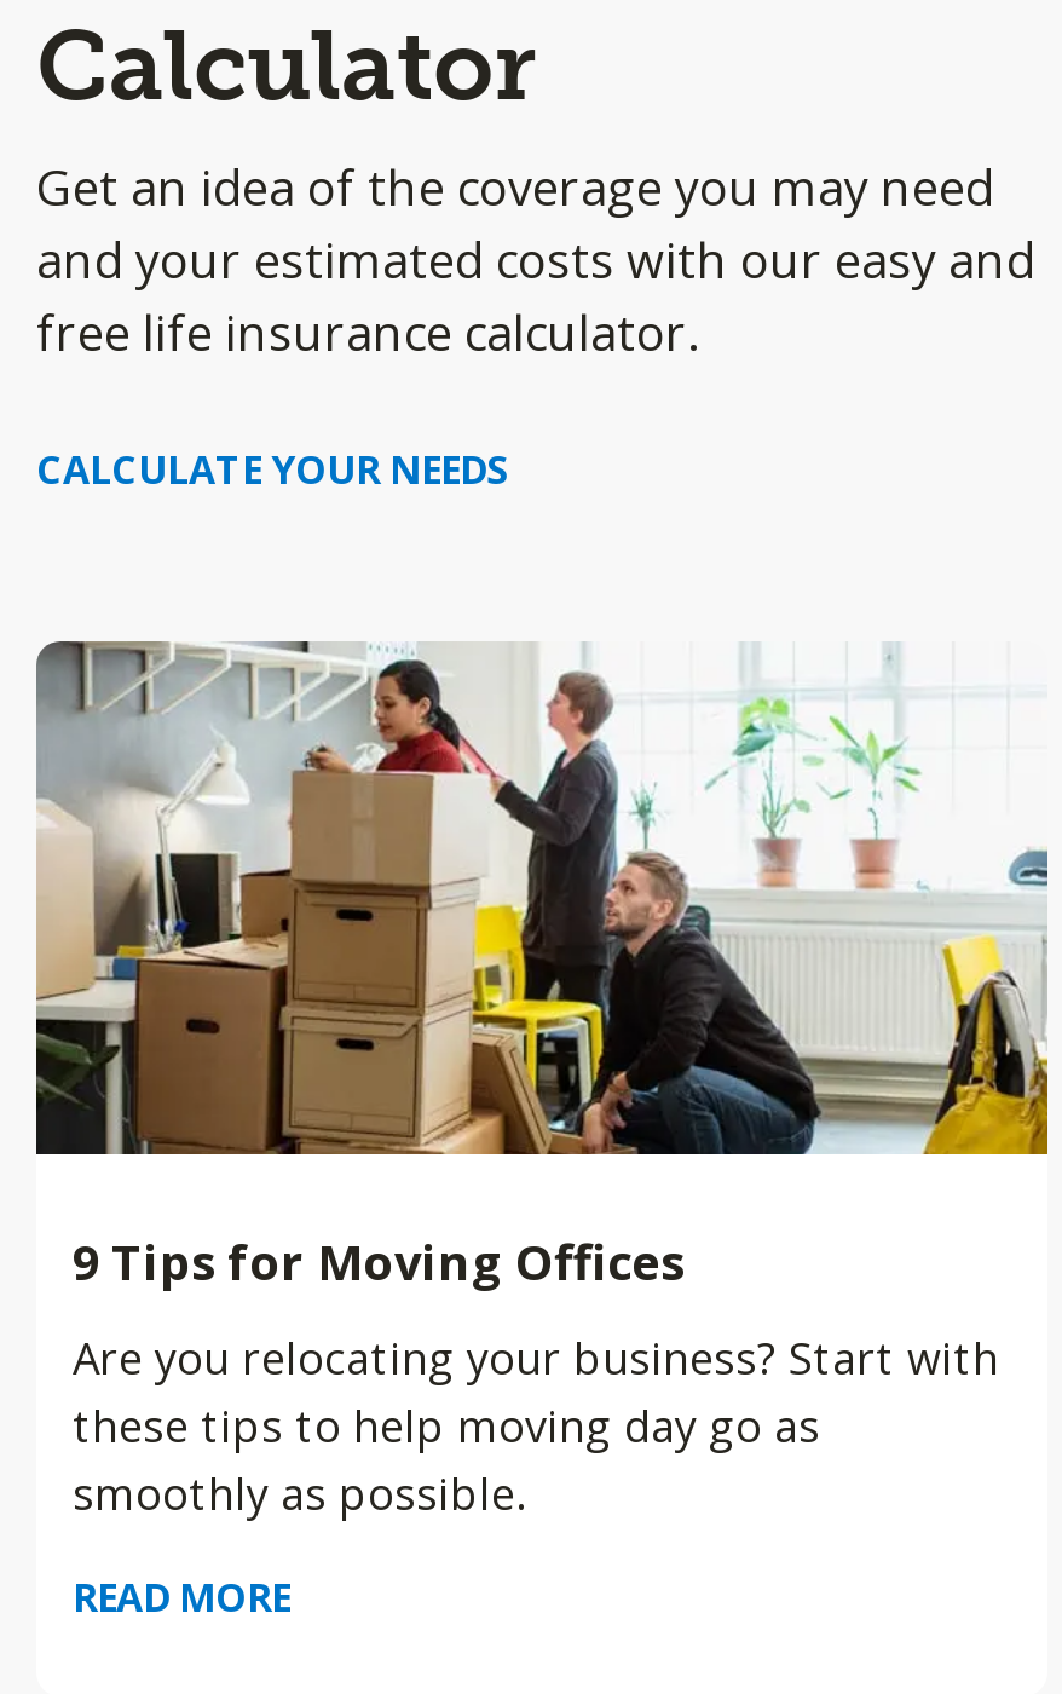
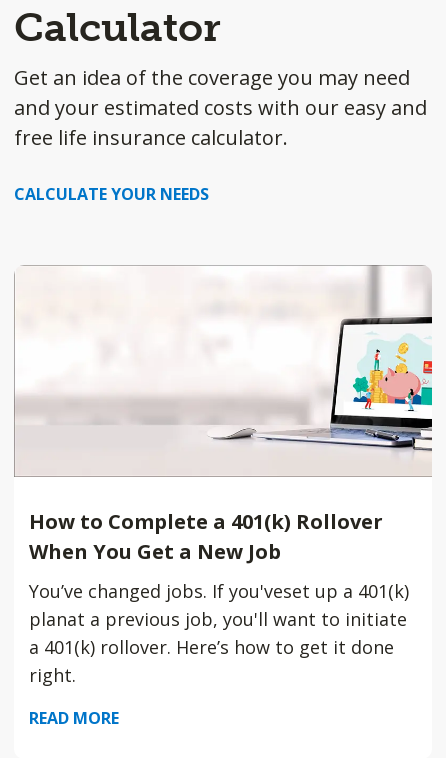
- [image]
- 9 Tips for Moving Offices
+ [image]
+ How to Complete a 401(k) Rollover
+ When You Get a New Job

- Are you relocating your business? Start with
- these tips to help moving day go as
- smoothly as possible.
+ You’ve changed jobs. If you'veset up a 401(k)
+ planat a previous job, you'll want to initiate
+ a 401(k) rollover. Here’s how to get it done
+ right.
